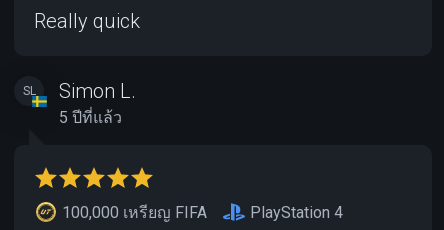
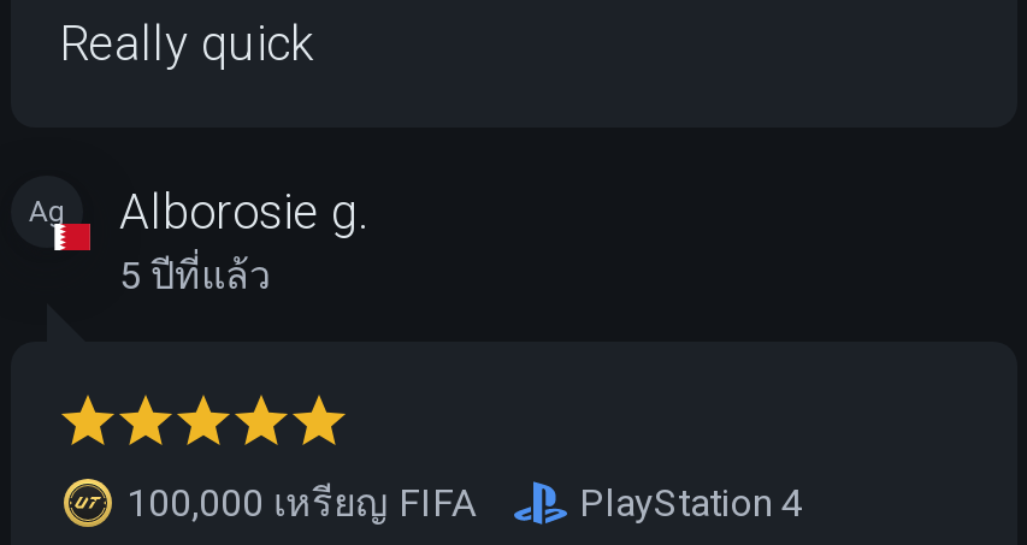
- SL
- Simon L.
+ Ag
+ Alborosie g.
